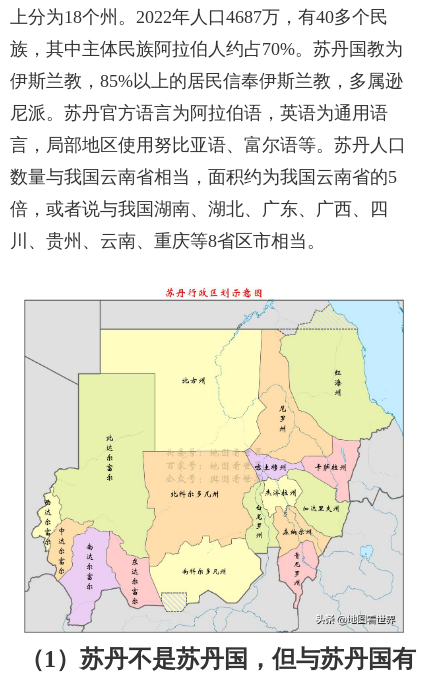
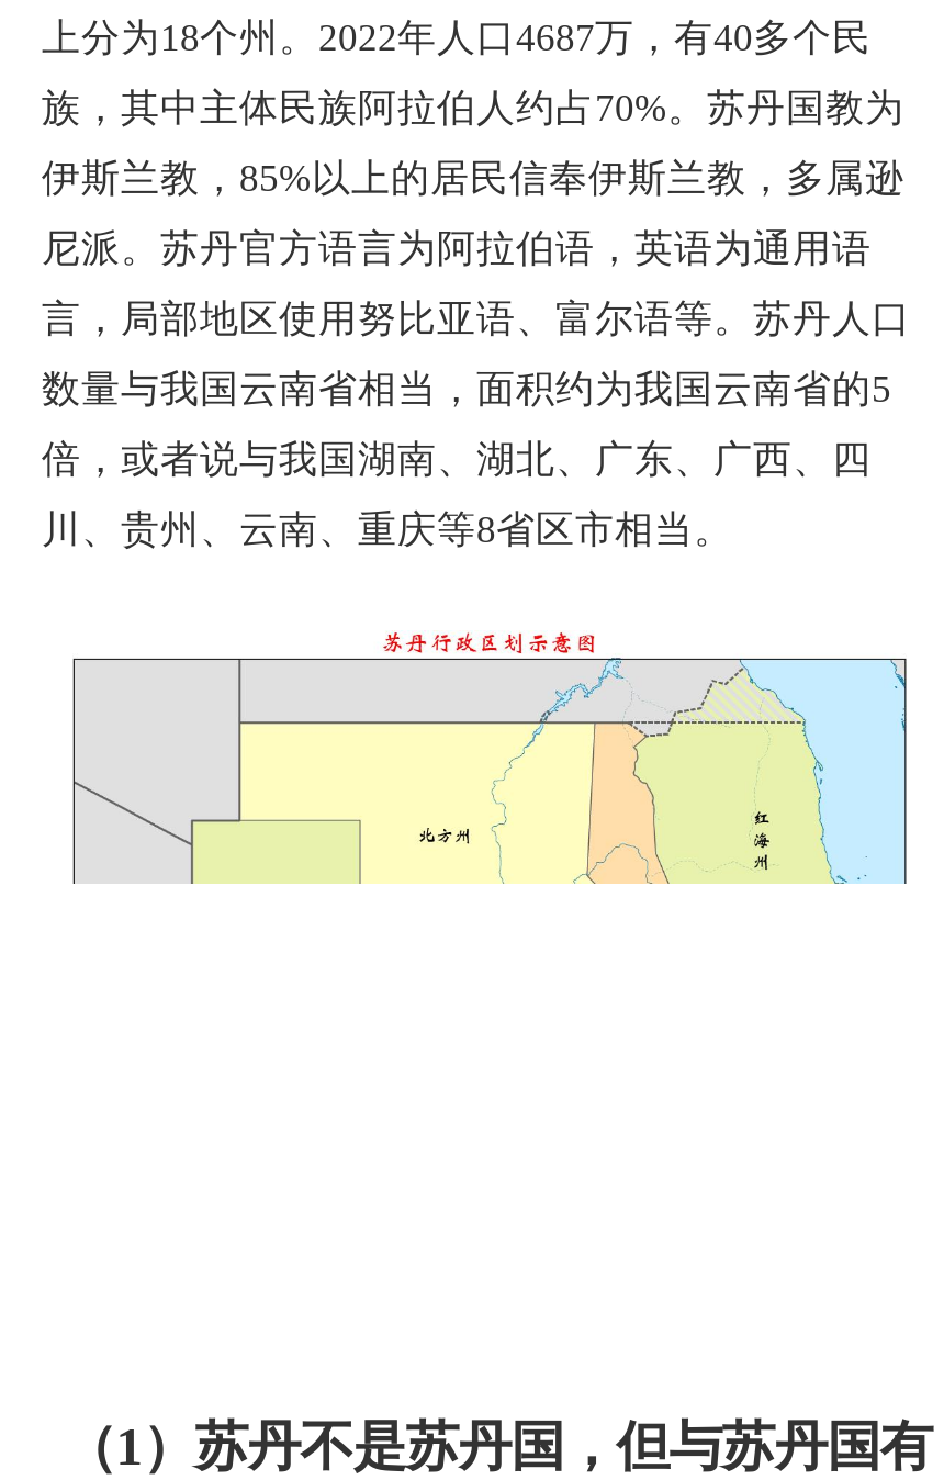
- [image]
